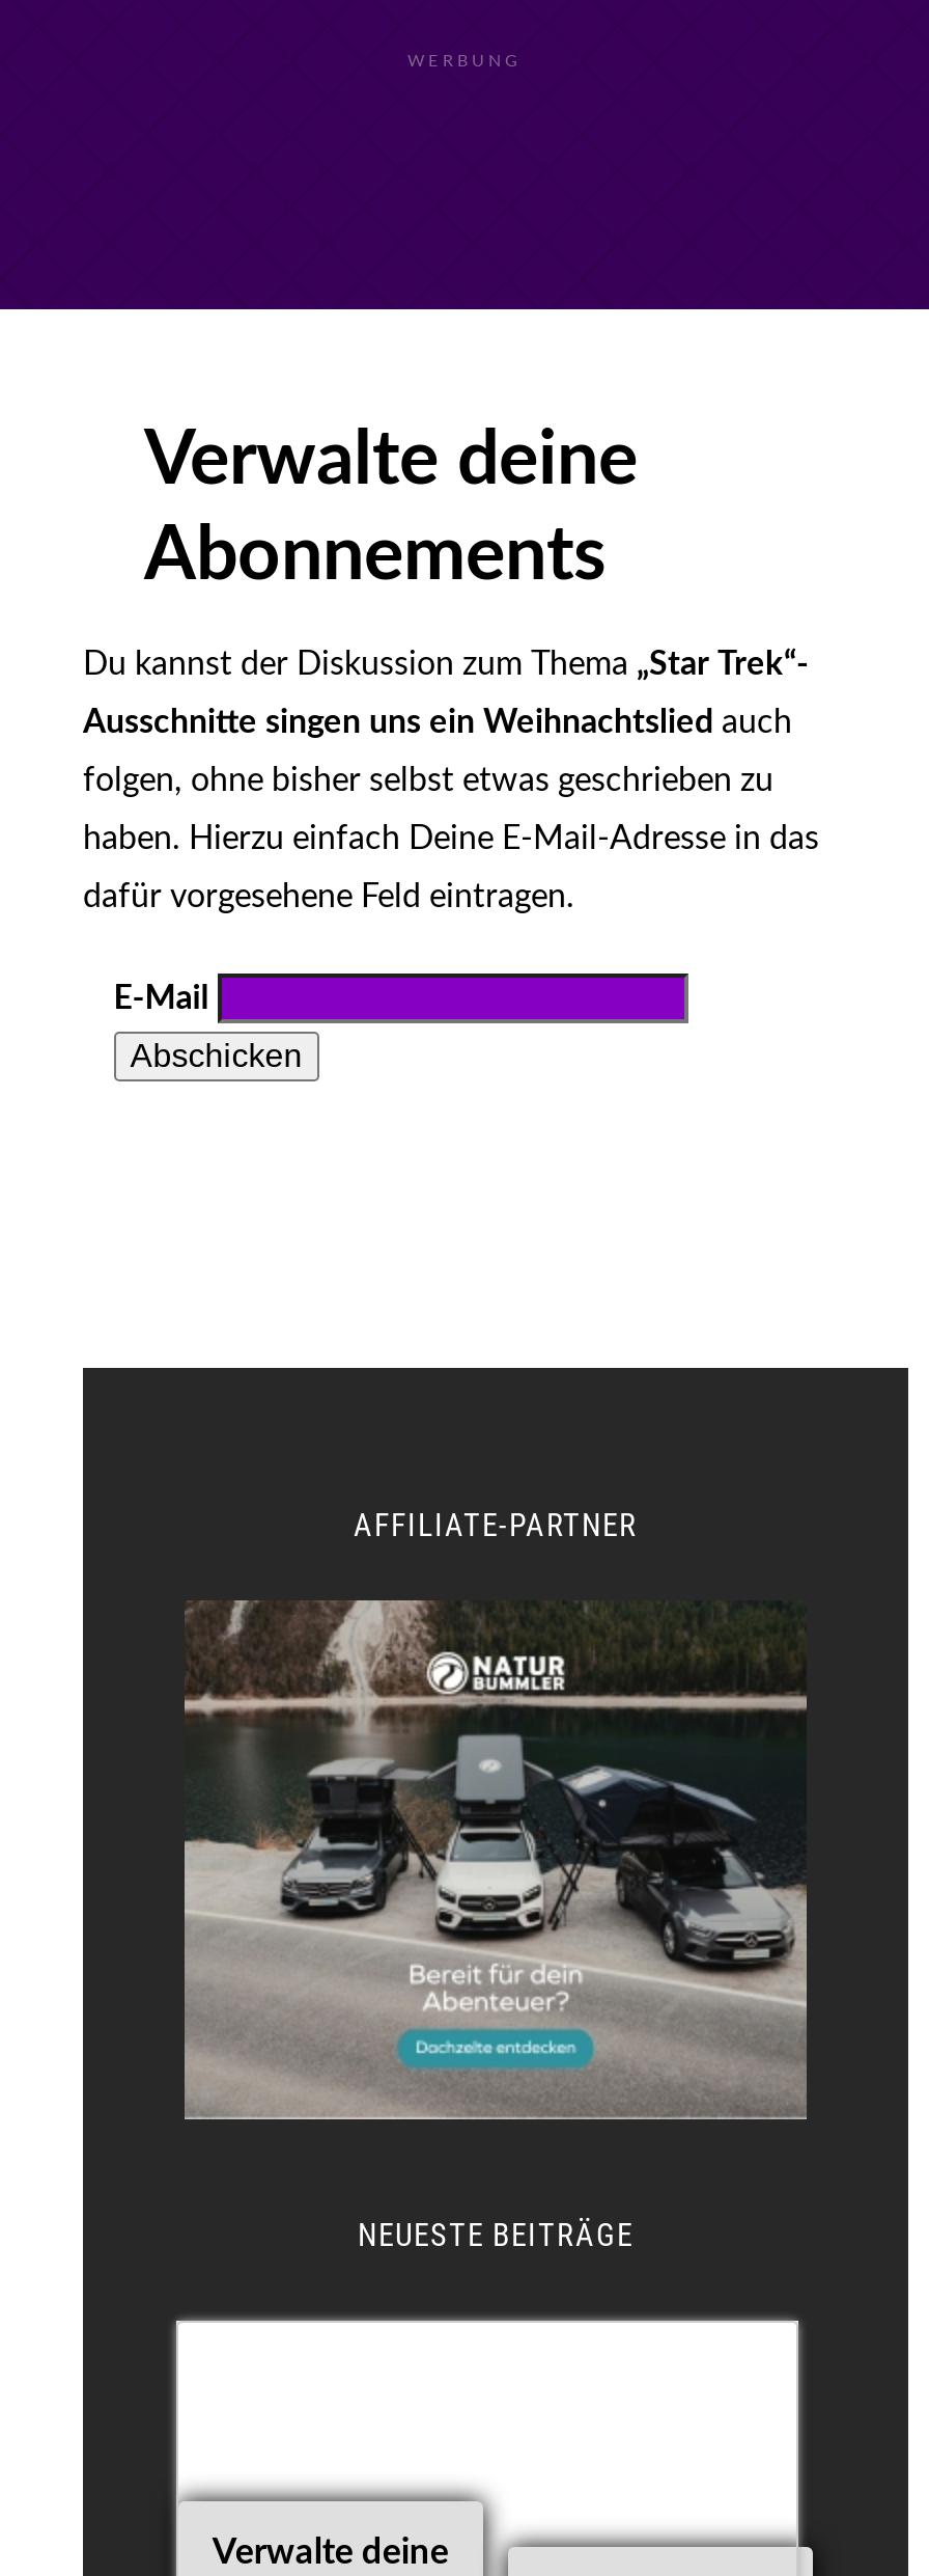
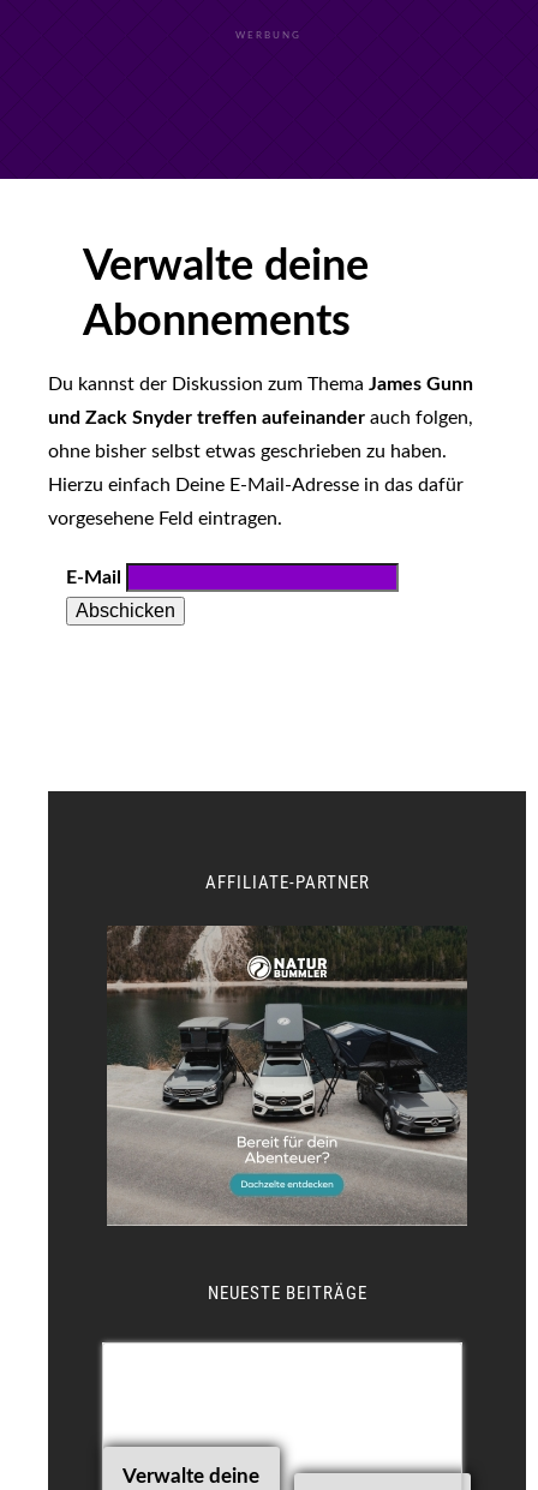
- Du kannst der Diskussion zum Thema „Star Trek“-
+ Du kannst der Diskussion zum Thema James Gunn

- Ausschnitte singen uns ein Weihnachtslied auch
+ und Zack Snyder treffen aufeinander auch folgen,

- folgen, ohne bisher selbst etwas geschrieben zu
+ ohne bisher selbst etwas geschrieben zu haben.

- haben. Hierzu einfach Deine E-Mail-Adresse in das
+ Hierzu einfach Deine E-Mail-Adresse in das dafür

- dafür vorgesehene Feld eintragen.
+ vorgesehene Feld eintragen.
